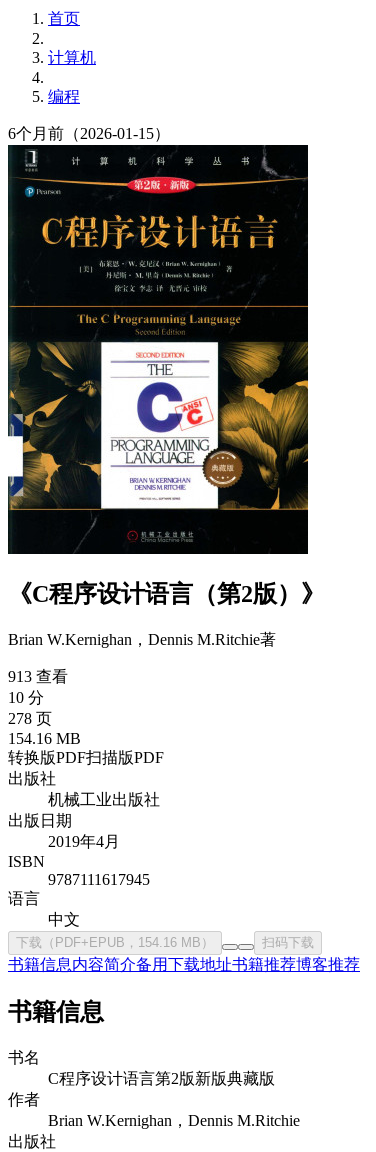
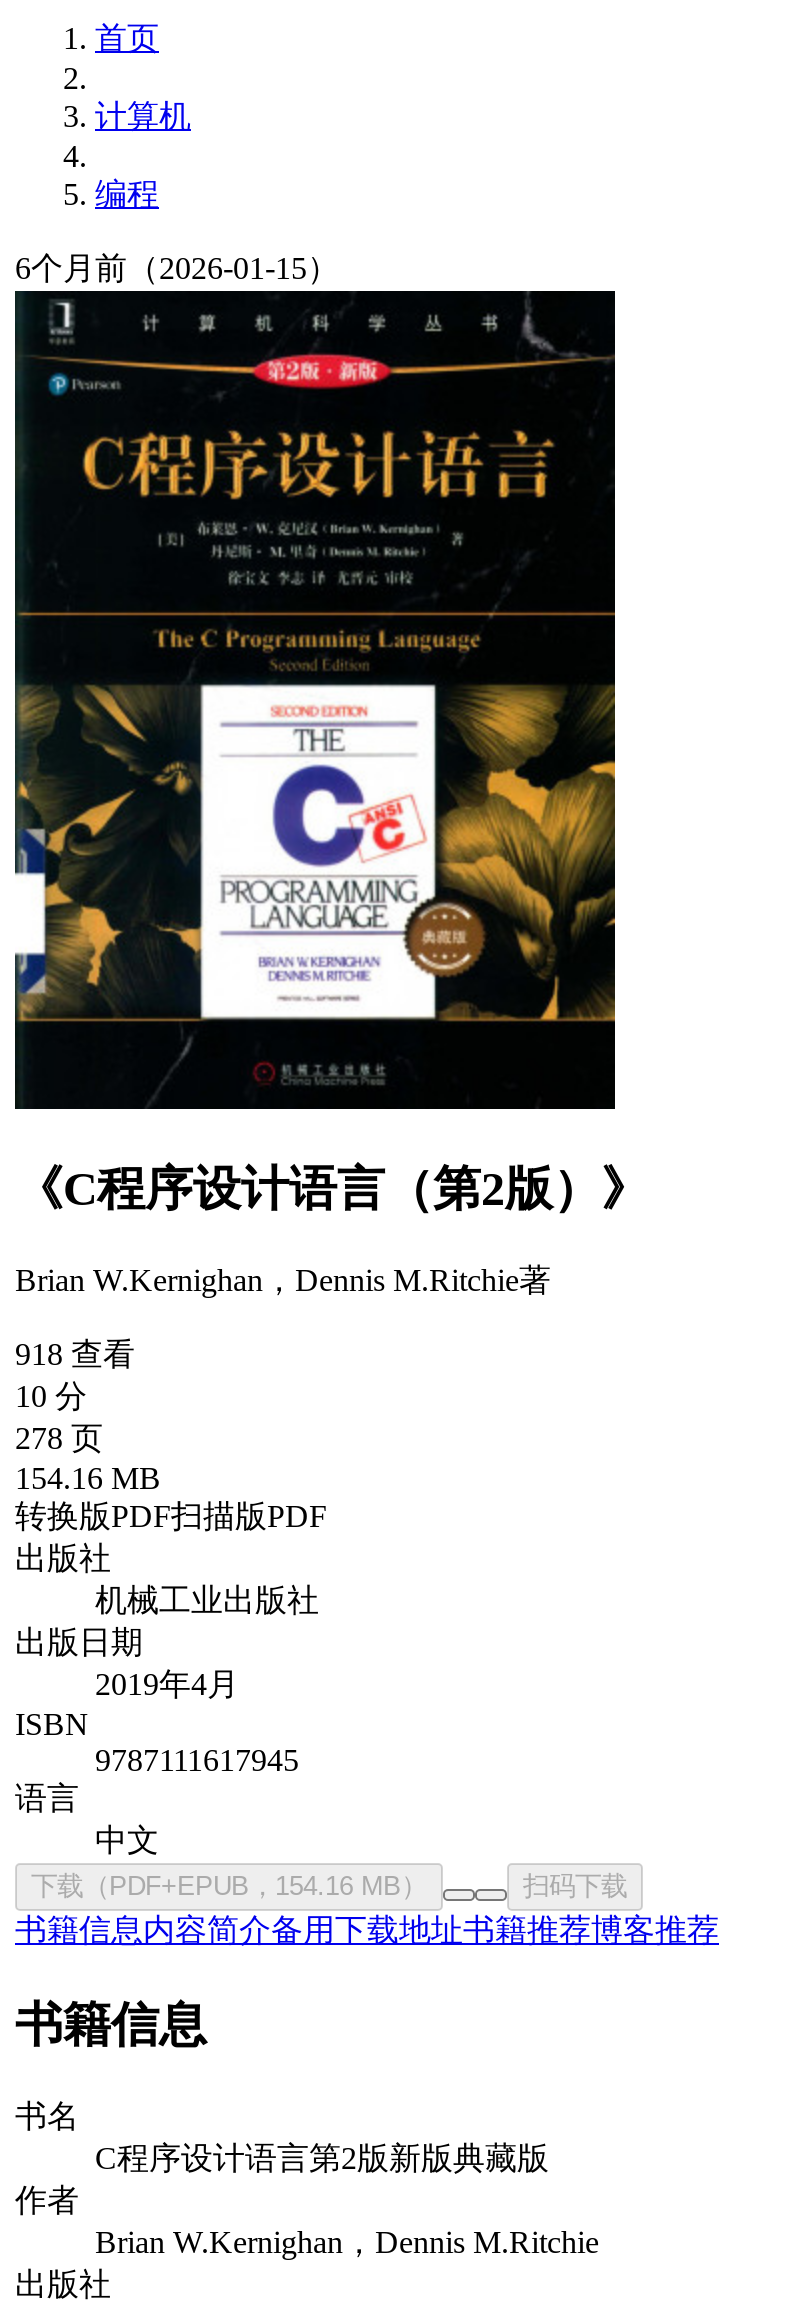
- 913 查看
+ 918 查看
